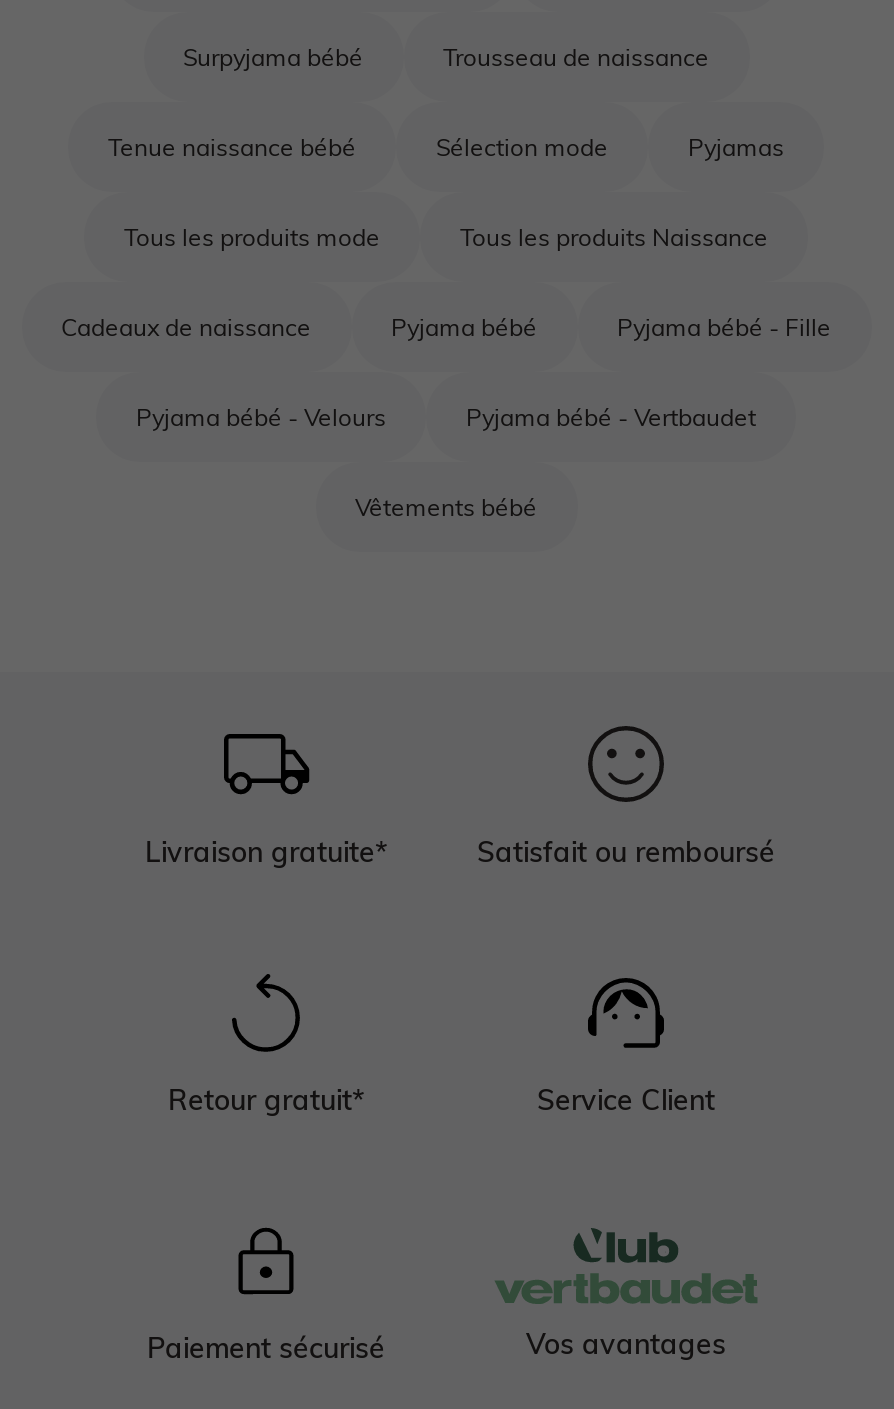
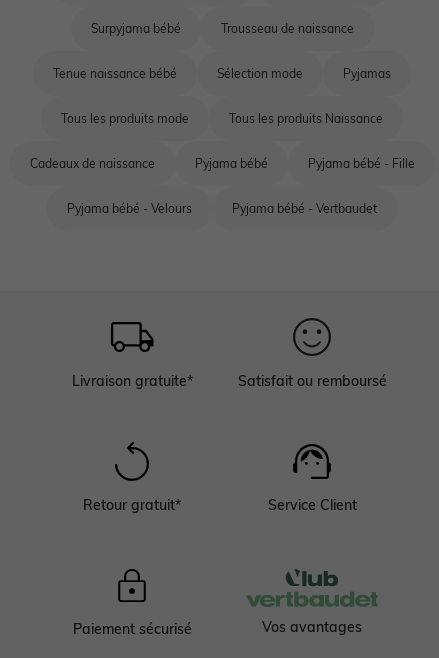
- Vêtements bébé
